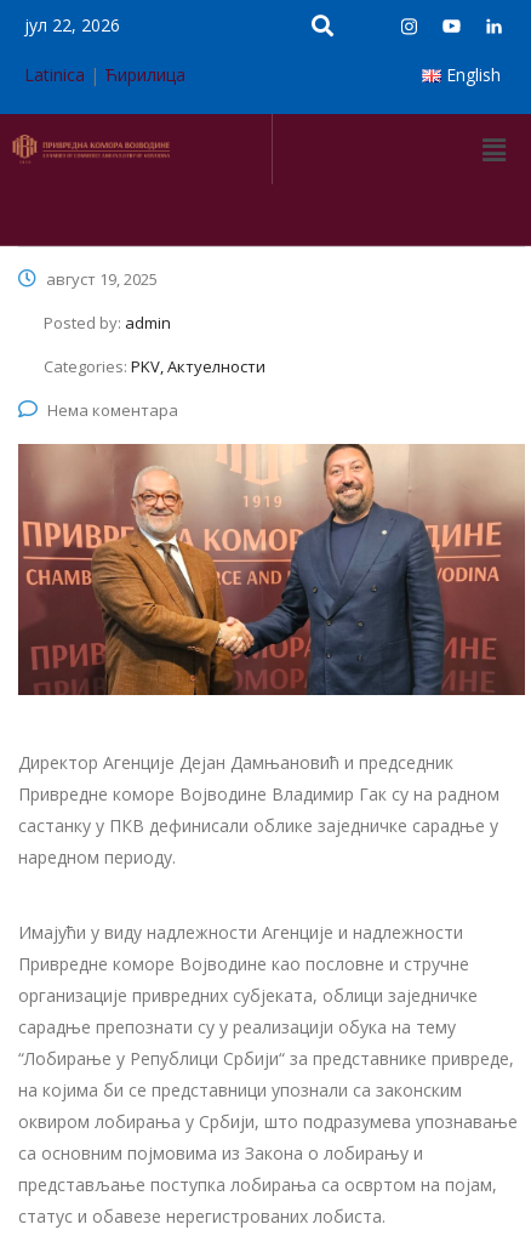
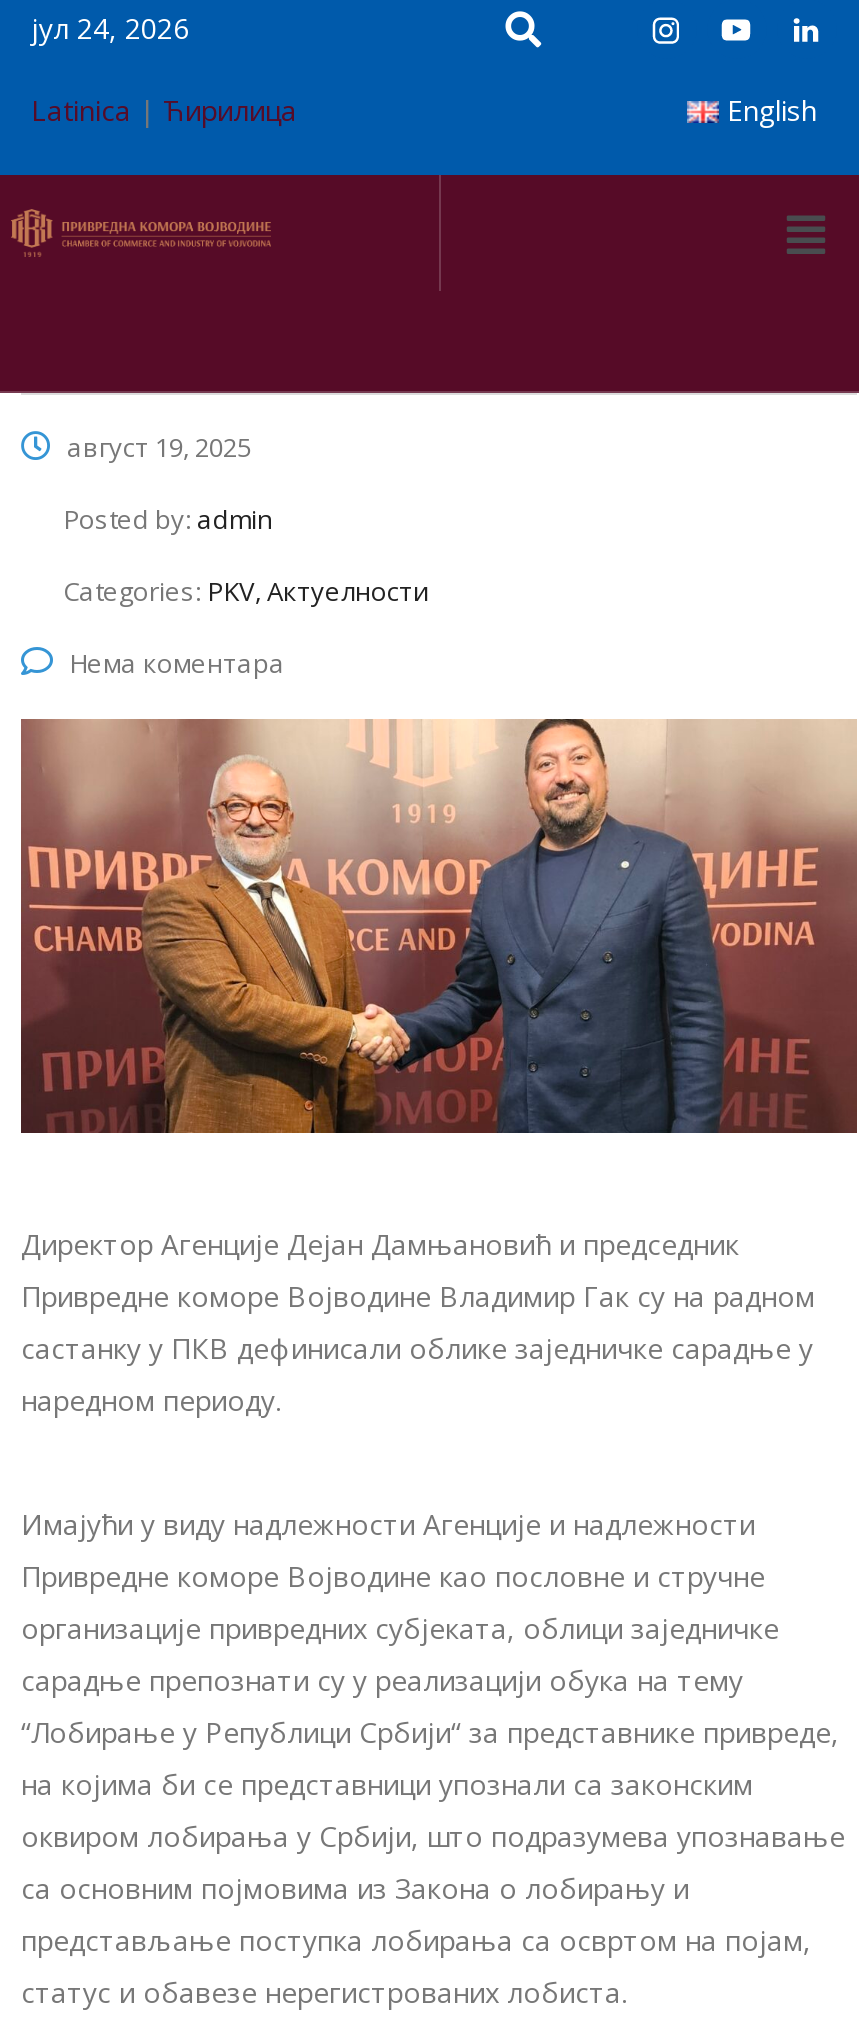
- јул 22, 2026
+ јул 24, 2026
